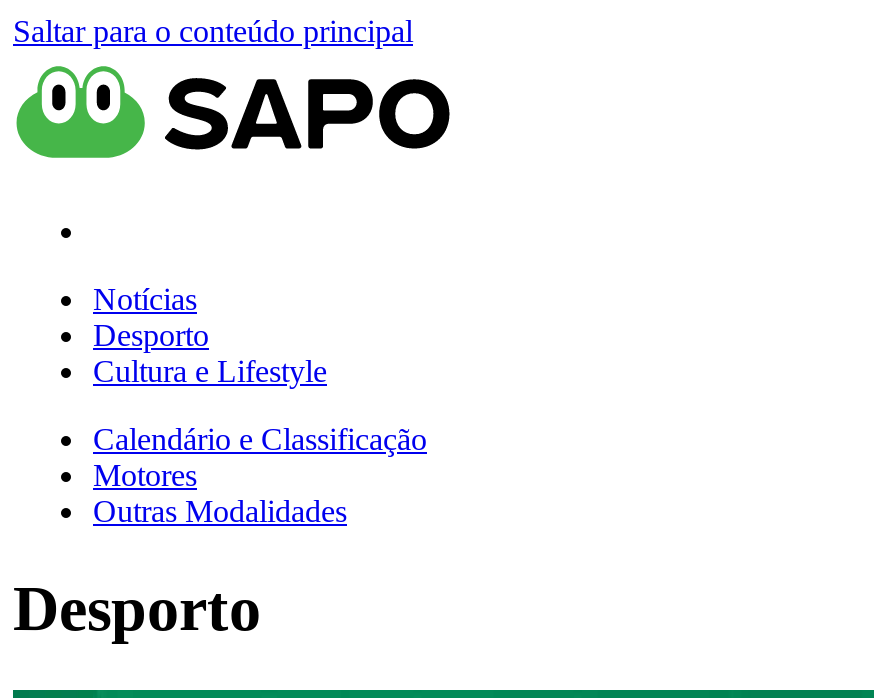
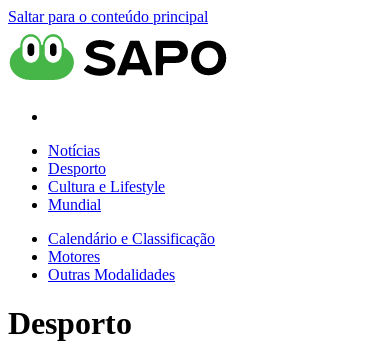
+ Mundial
